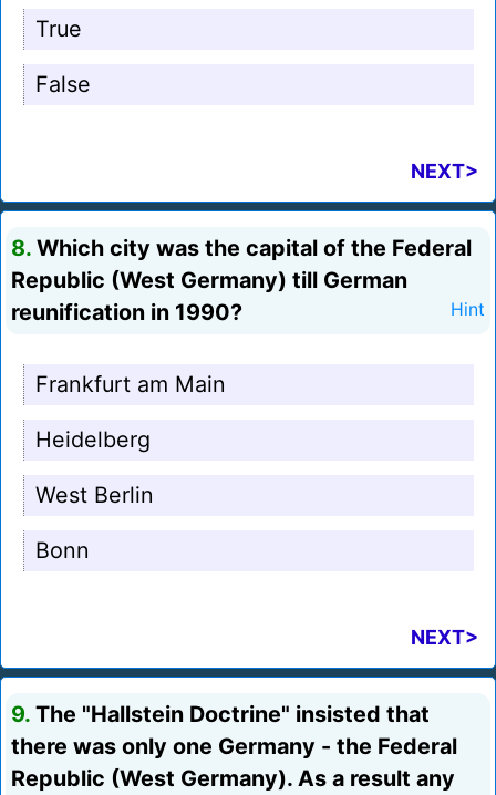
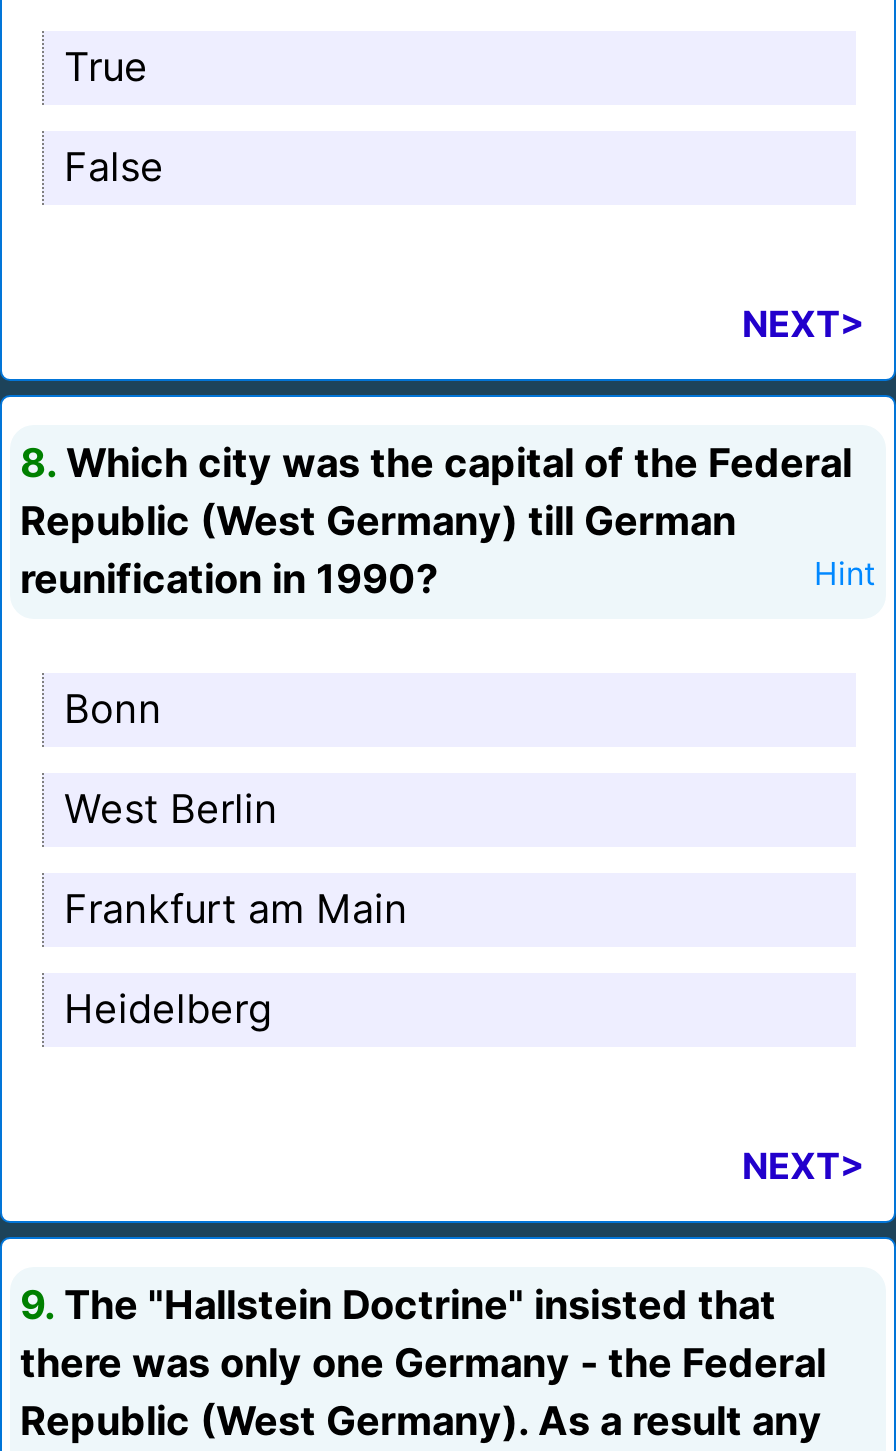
moved down: Frankfurt am Main | Heidelberg

moved up: West Berlin | Bonn
